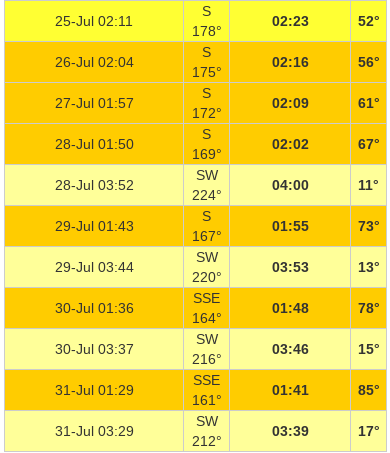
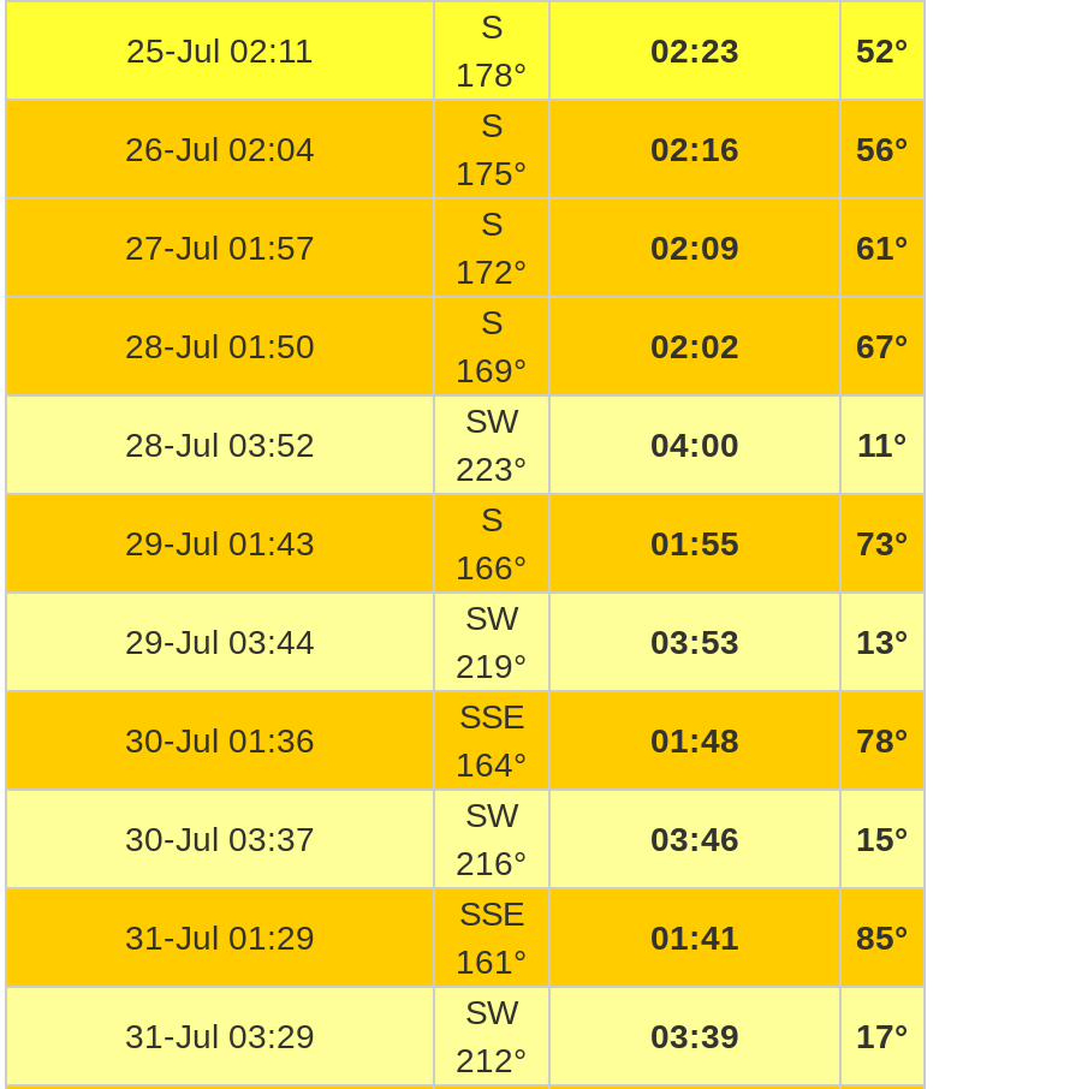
- 224°
+ 223°

- 167°
+ 166°

- 220°
+ 219°
